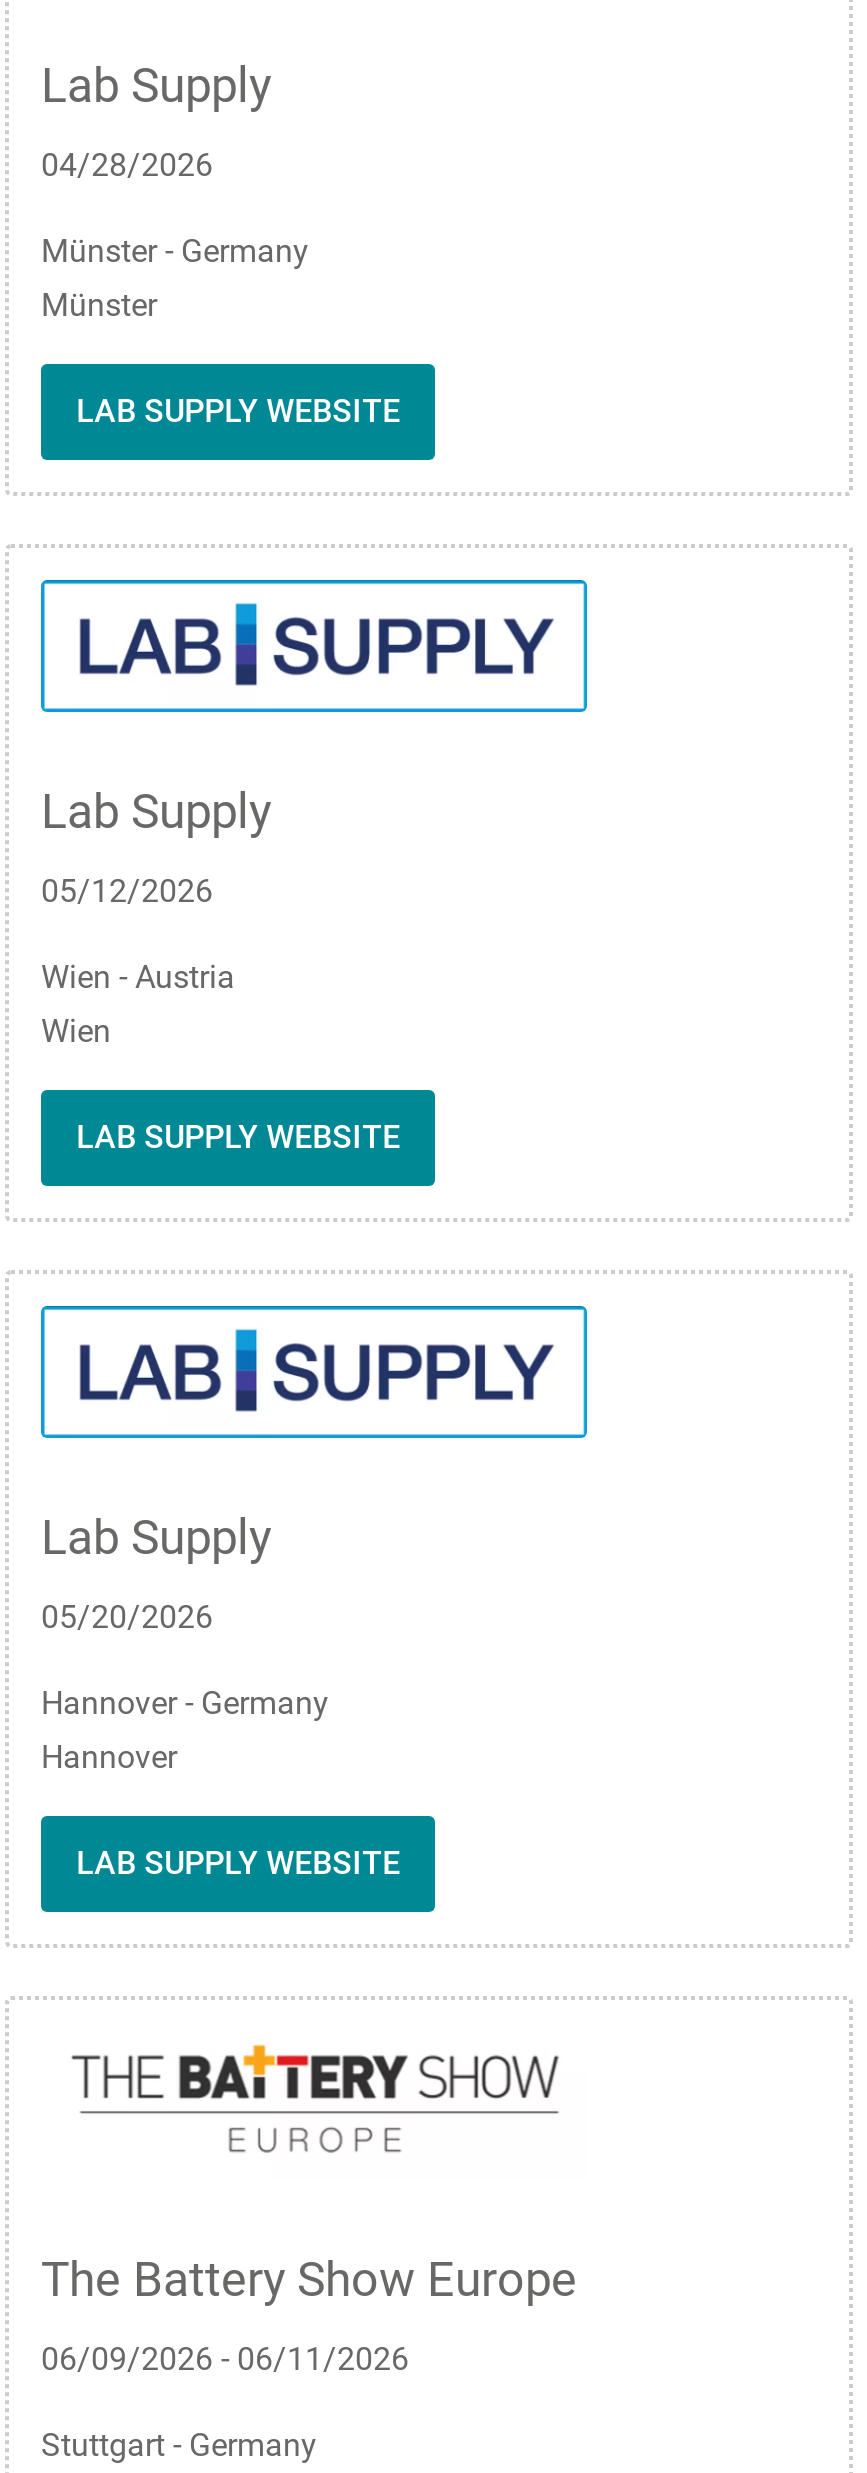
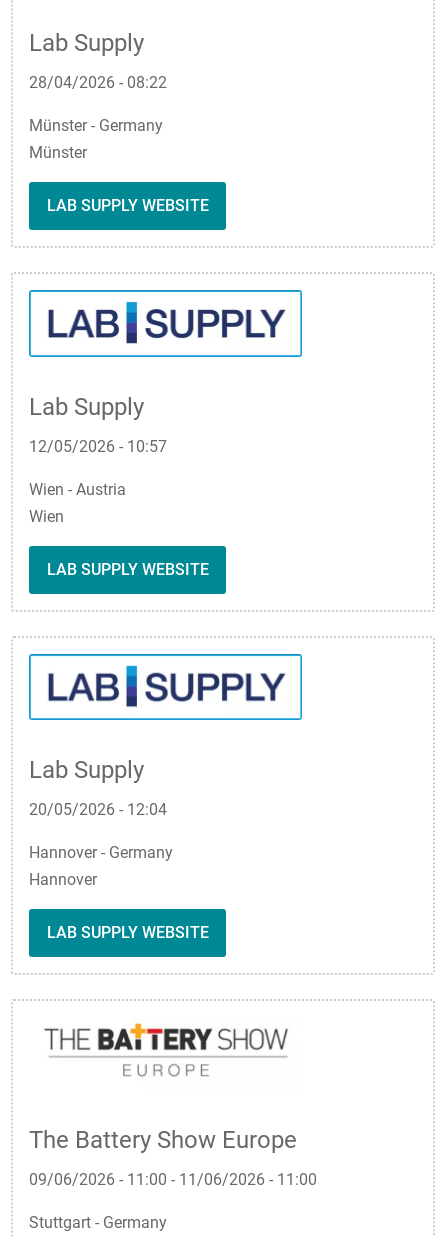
- 04/28/2026
+ 28/04/2026 - 08:22

- 05/12/2026
+ 12/05/2026 - 10:57

- 05/20/2026
+ 20/05/2026 - 12:04

- 06/09/2026 - 06/11/2026
+ 09/06/2026 - 11:00 - 11/06/2026 - 11:00
